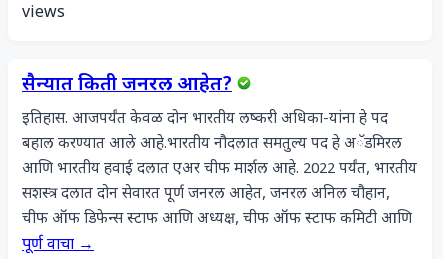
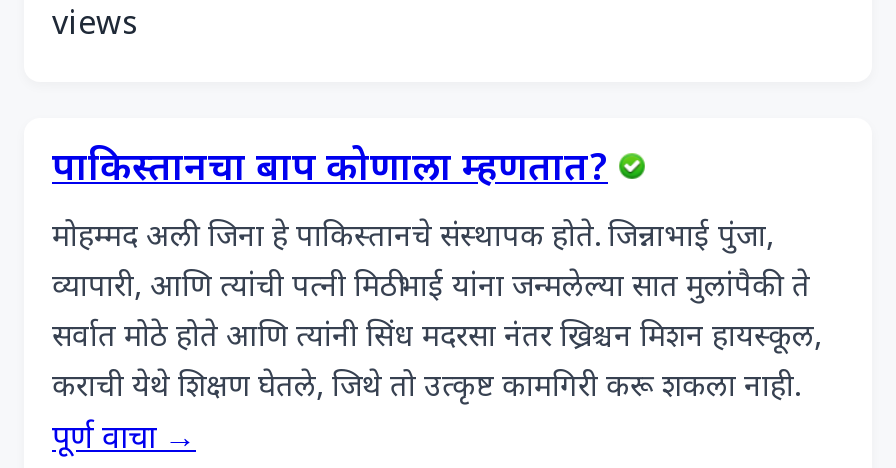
- सैन्यात किती जनरल आहेत?
- इतिहास. आजपर्यंत केवळ दोन भारतीय लष्करी अधिका-यांना हे पद
- बहाल करण्यात आले आहे.भारतीय नौदलात समतुल्य पद हे अॅडमिरल
- आणि भारतीय हवाई दलात एअर चीफ मार्शल आहे. 2022 पर्यंत, भारतीय
- सशस्त्र दलात दोन सेवारत पूर्ण जनरल आहेत, जनरल अनिल चौहान,
- चीफ ऑफ डिफेन्स स्टाफ आणि अध्यक्ष, चीफ ऑफ स्टाफ कमिटी आणि
+ पाकिस्तानचा बाप कोणाला म्हणतात?
+ मोहम्मद अली जिना हे पाकिस्तानचे संस्थापक होते. जिन्नाभाई पुंजा,
+ व्यापारी, आणि त्यांची पत्नी मिठीभाई यांना जन्मलेल्या सात मुलांपैकी ते
+ सर्वात मोठे होते आणि त्यांनी सिंध मदरसा नंतर ख्रिश्चन मिशन हायस्कूल,
+ कराची येथे शिक्षण घेतले, जिथे तो उत्कृष्ट कामगिरी करू शकला नाही.
